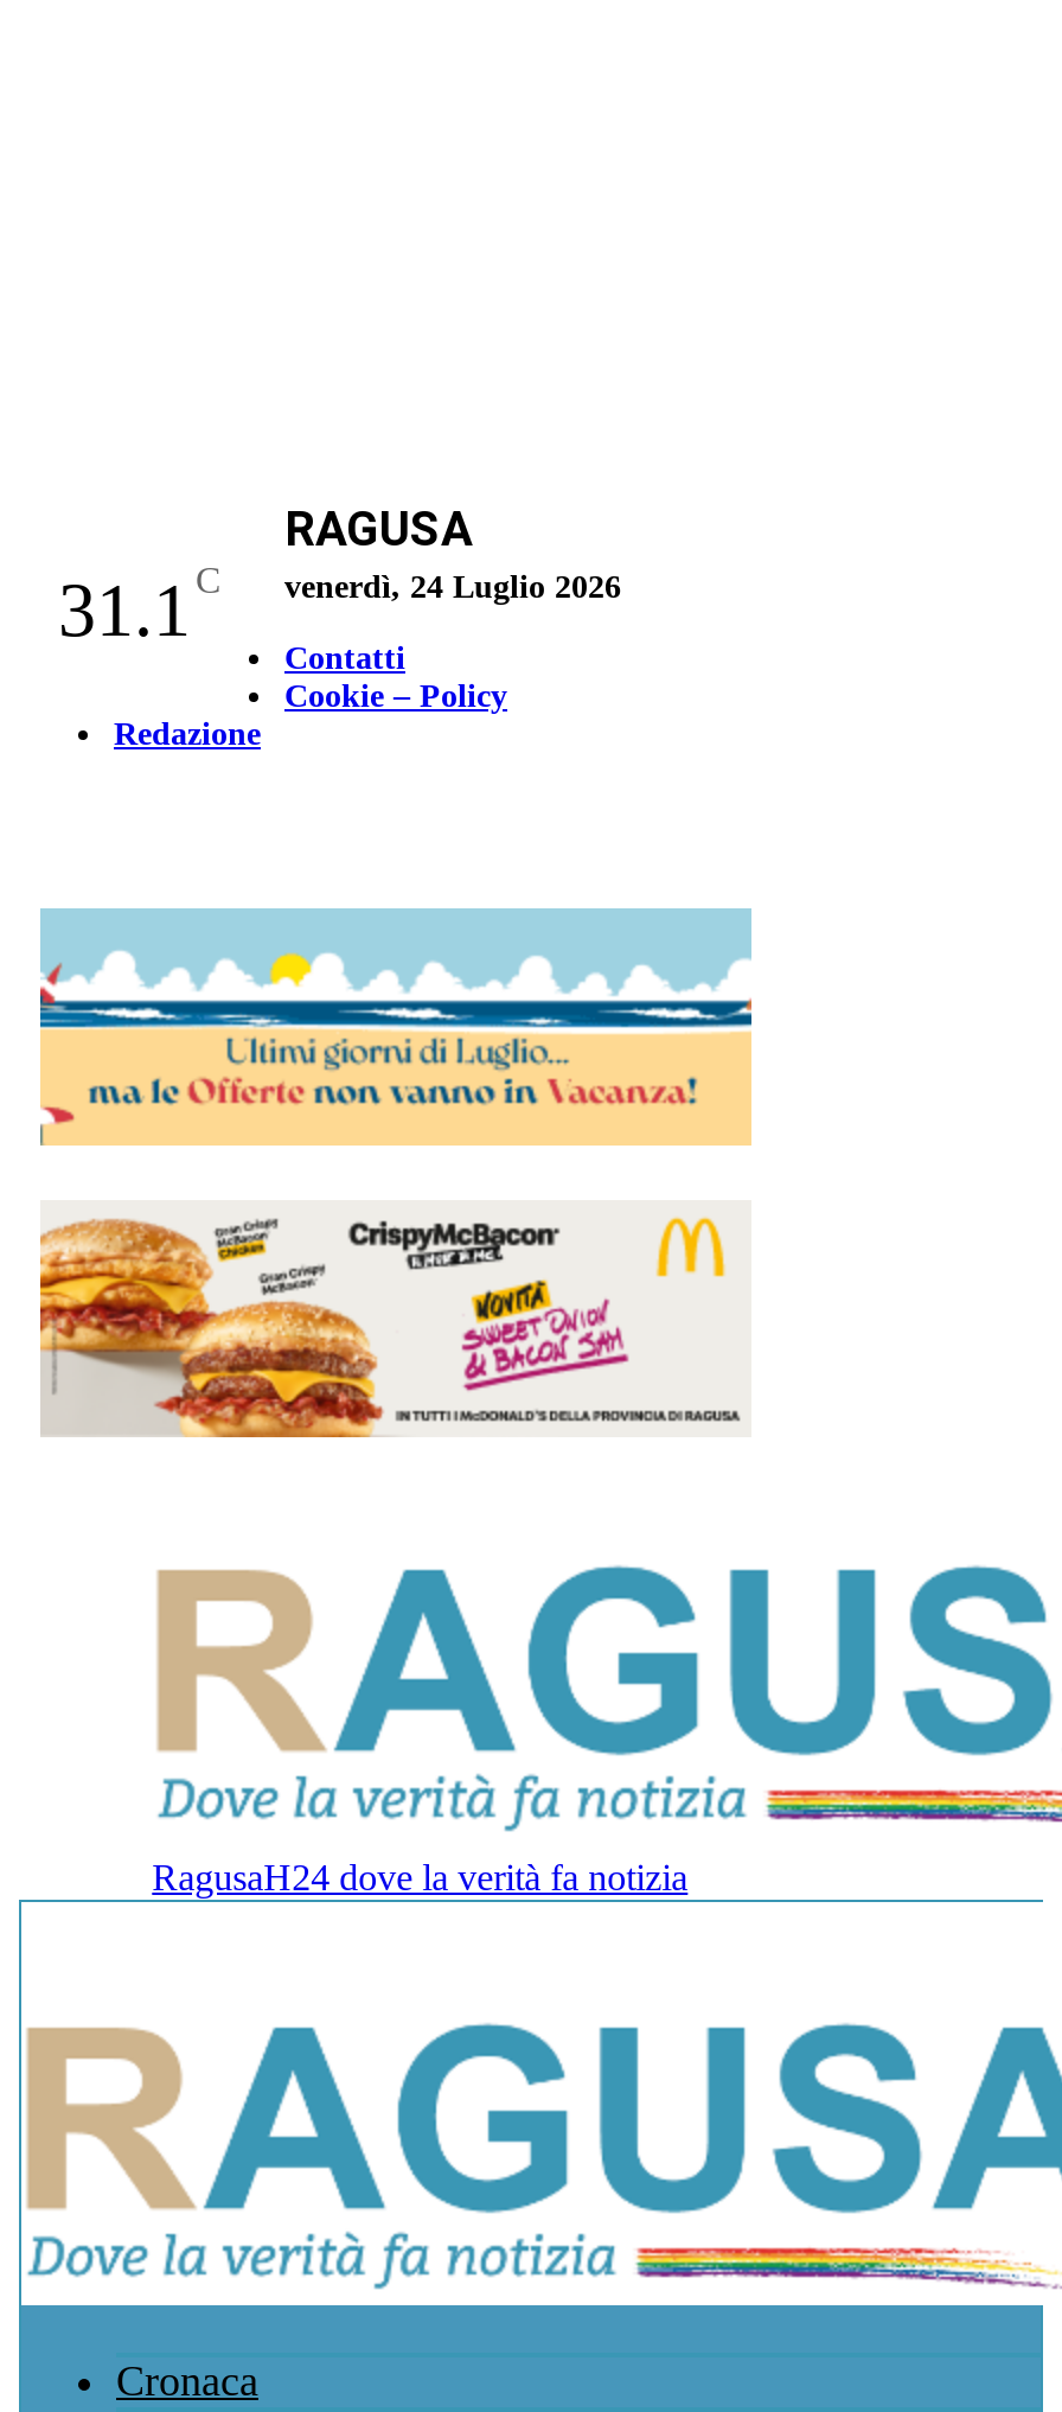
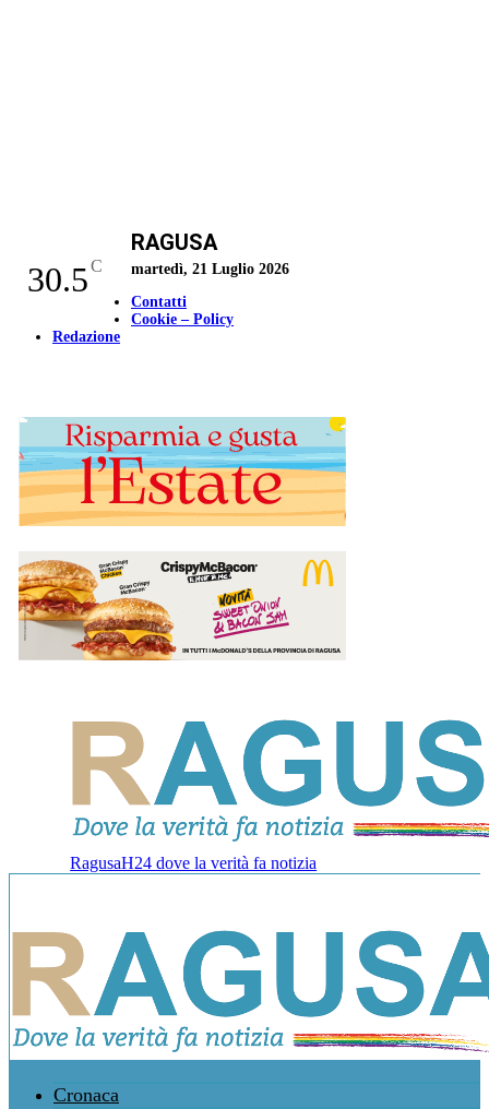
- 31.1 C
+ 30.5 C

- venerdì, 24 Luglio 2026
+ martedì, 21 Luglio 2026

- [image]
+ [image]
